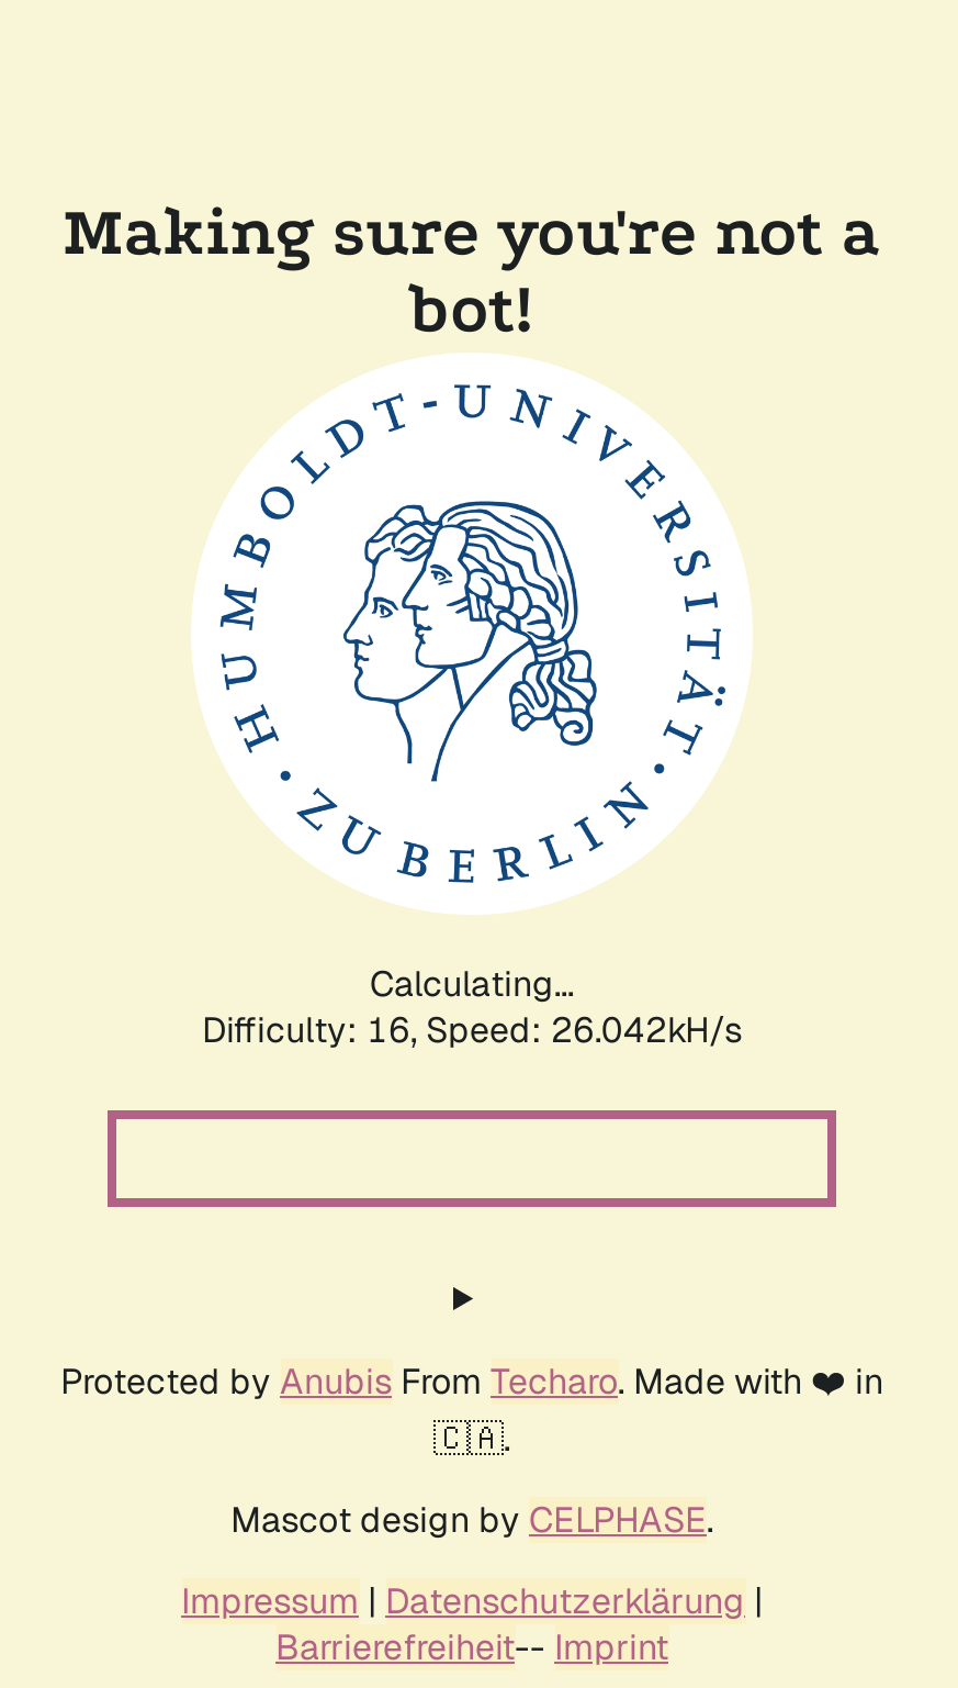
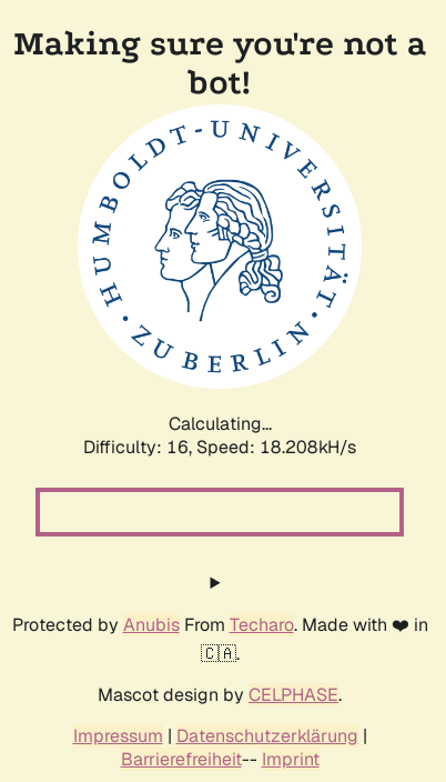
- Difficulty: 16, Speed: 26.042kH/s
+ Difficulty: 16, Speed: 18.208kH/s
